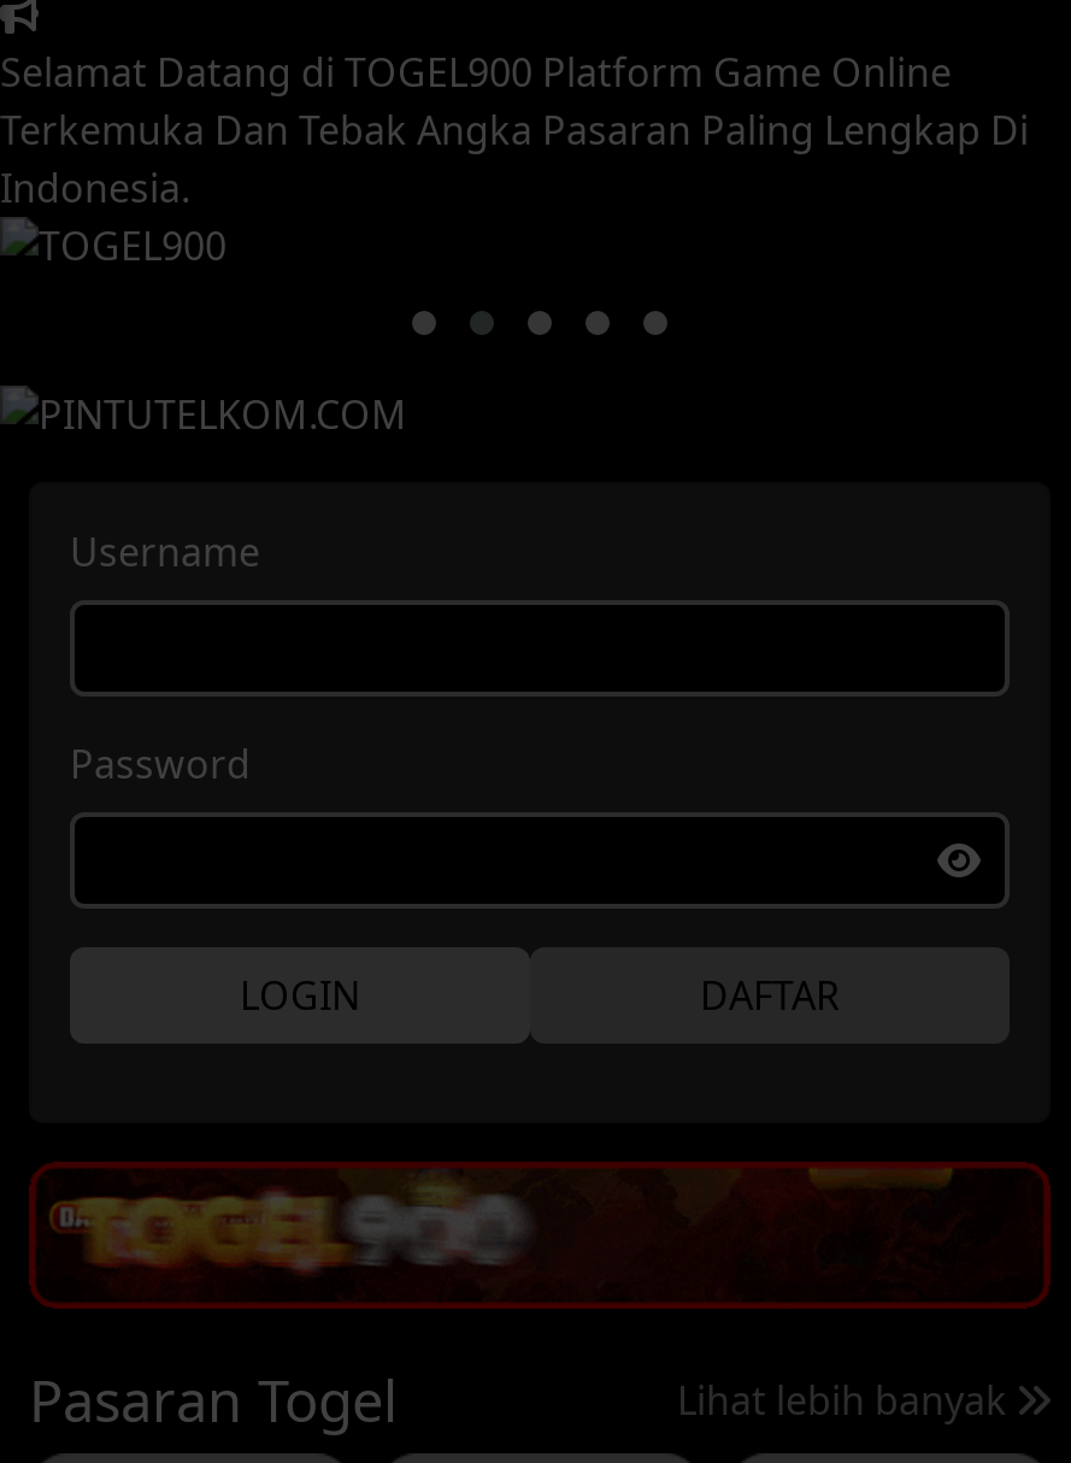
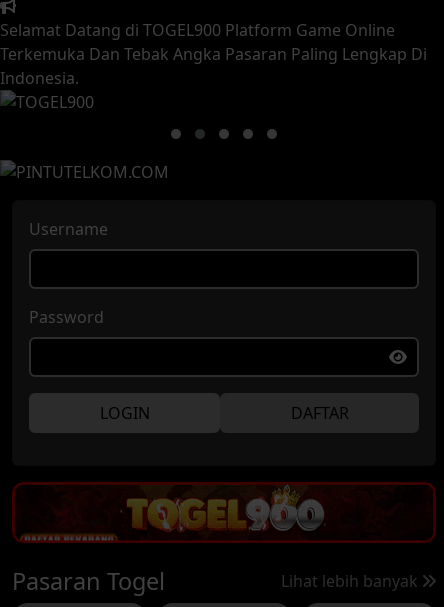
- [image]
+ [image]
